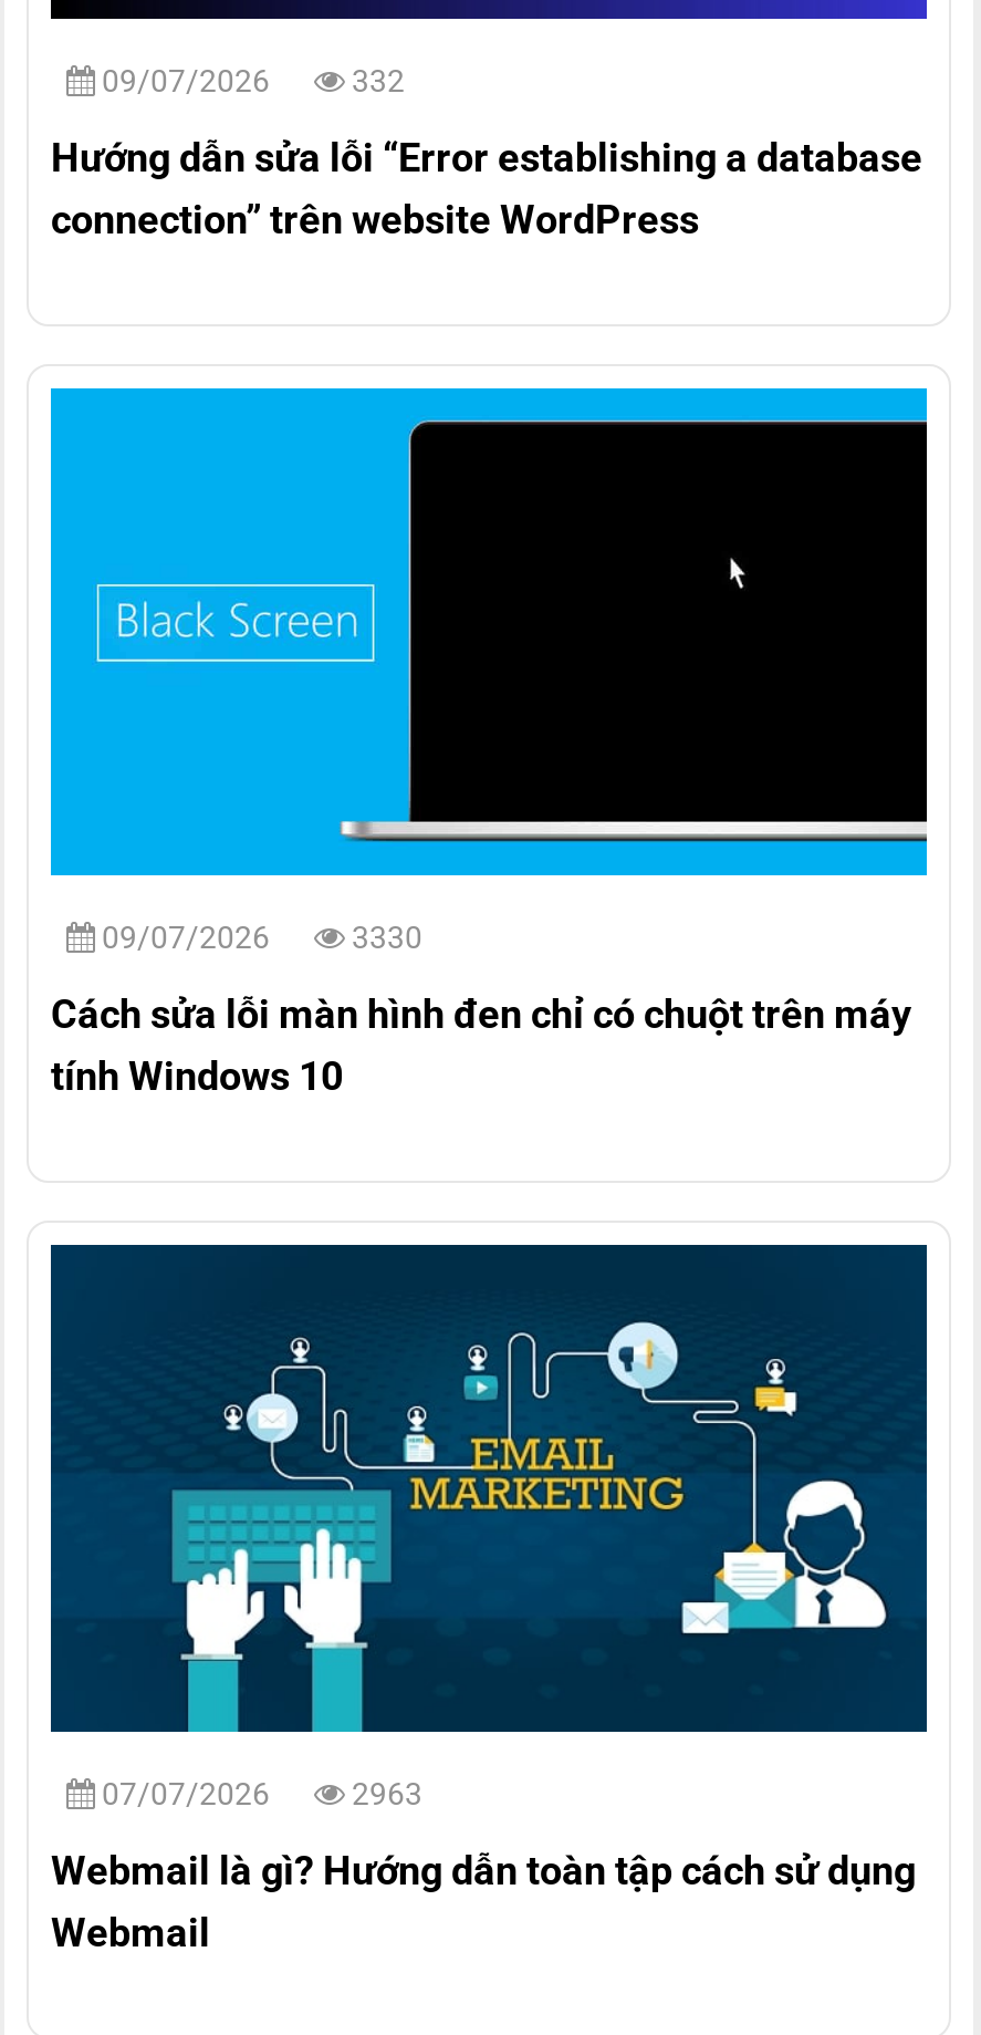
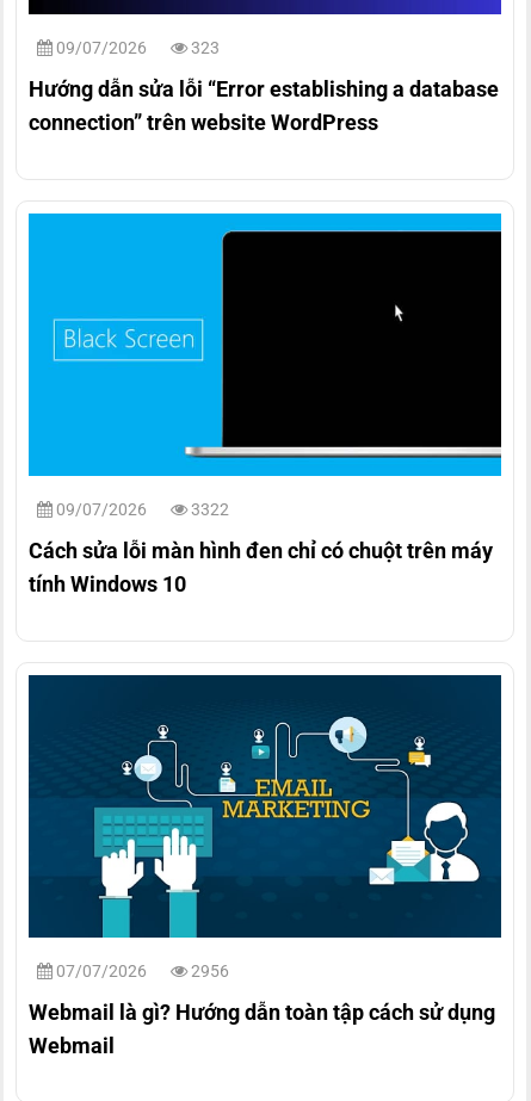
- 332
+ 323

- 3330
+ 3322

- 2963
+ 2956
